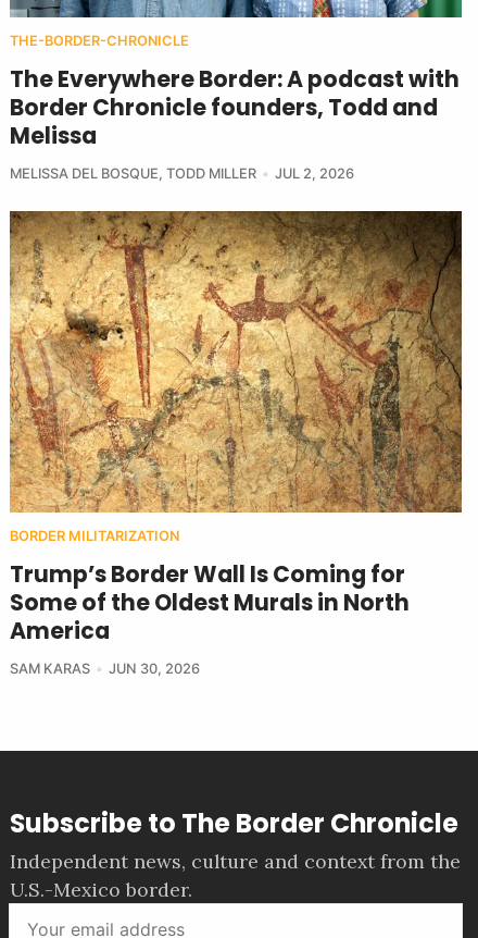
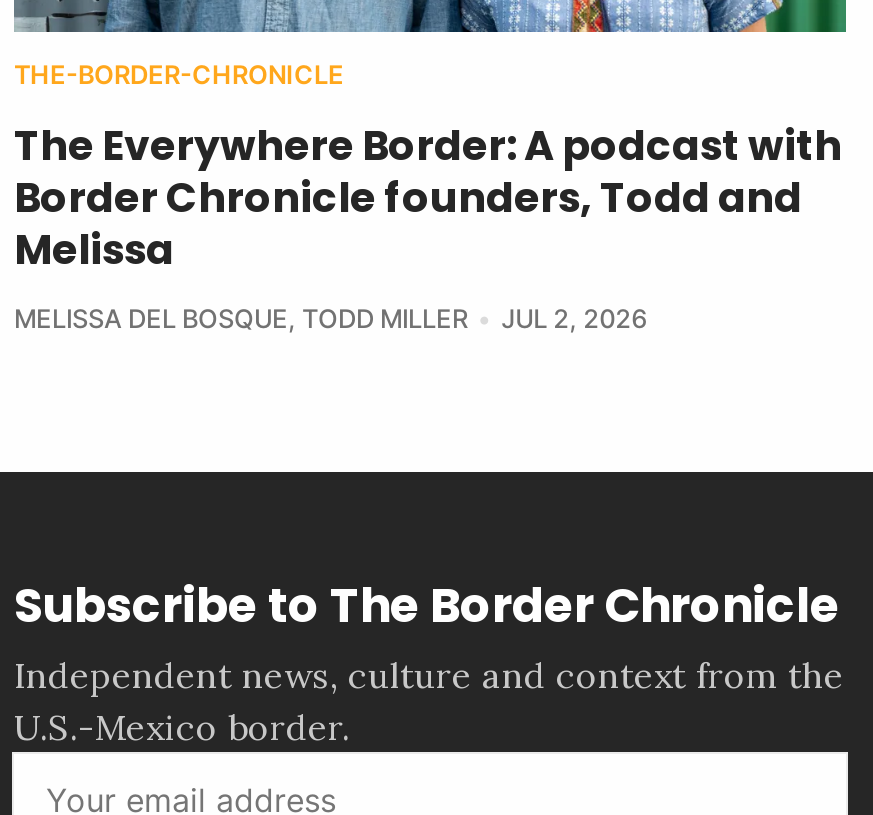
- [image]
- BORDER MILITARIZATION
- Trump’s Border Wall Is Coming for
- Some of the Oldest Murals in North
- America
- SAM KARAS
- JUN 30, 2026
